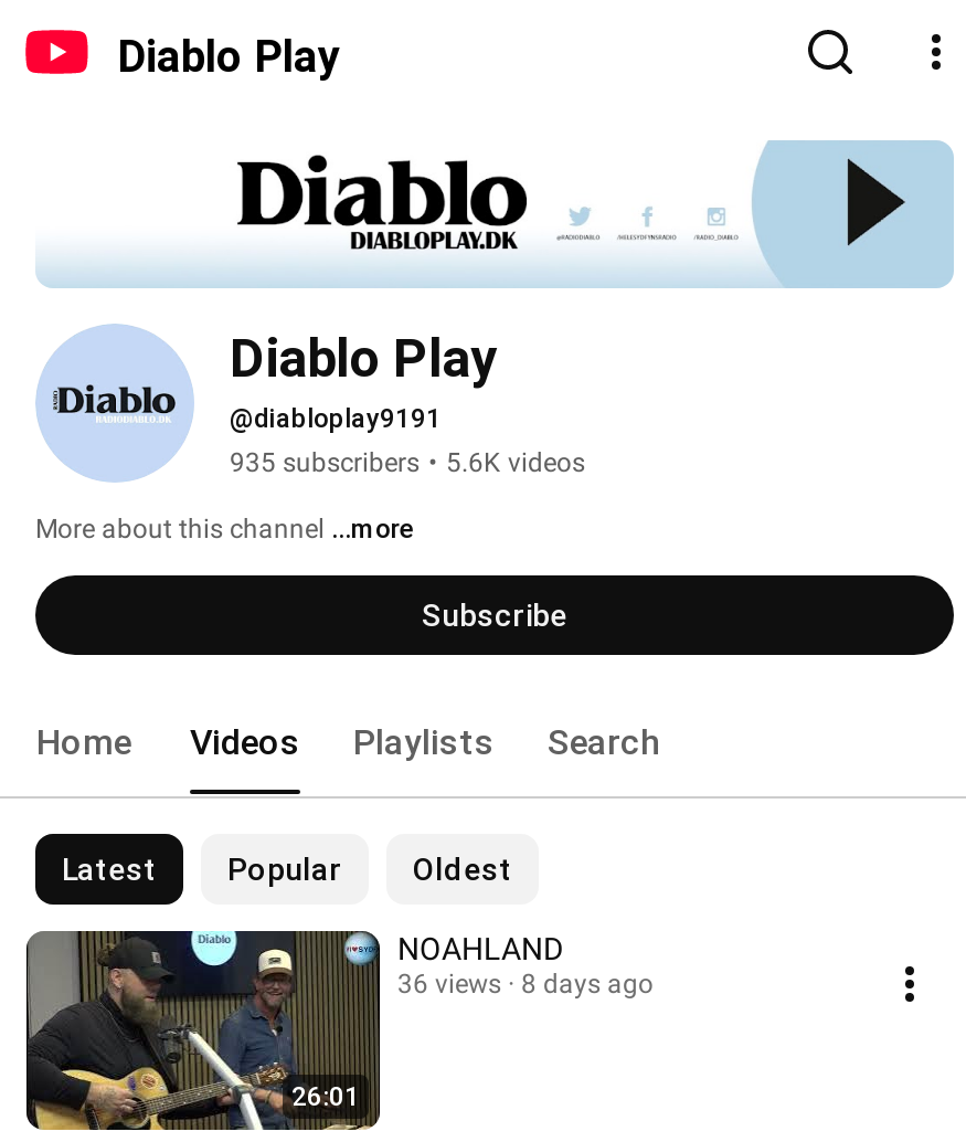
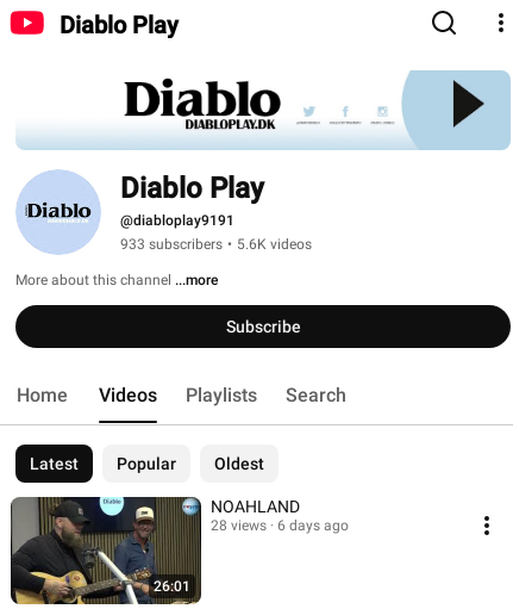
- 935 subscribers • 5.6K videos
+ 933 subscribers • 5.6K videos

- 36 views
+ 28 views

- 8 days ago
+ 6 days ago
